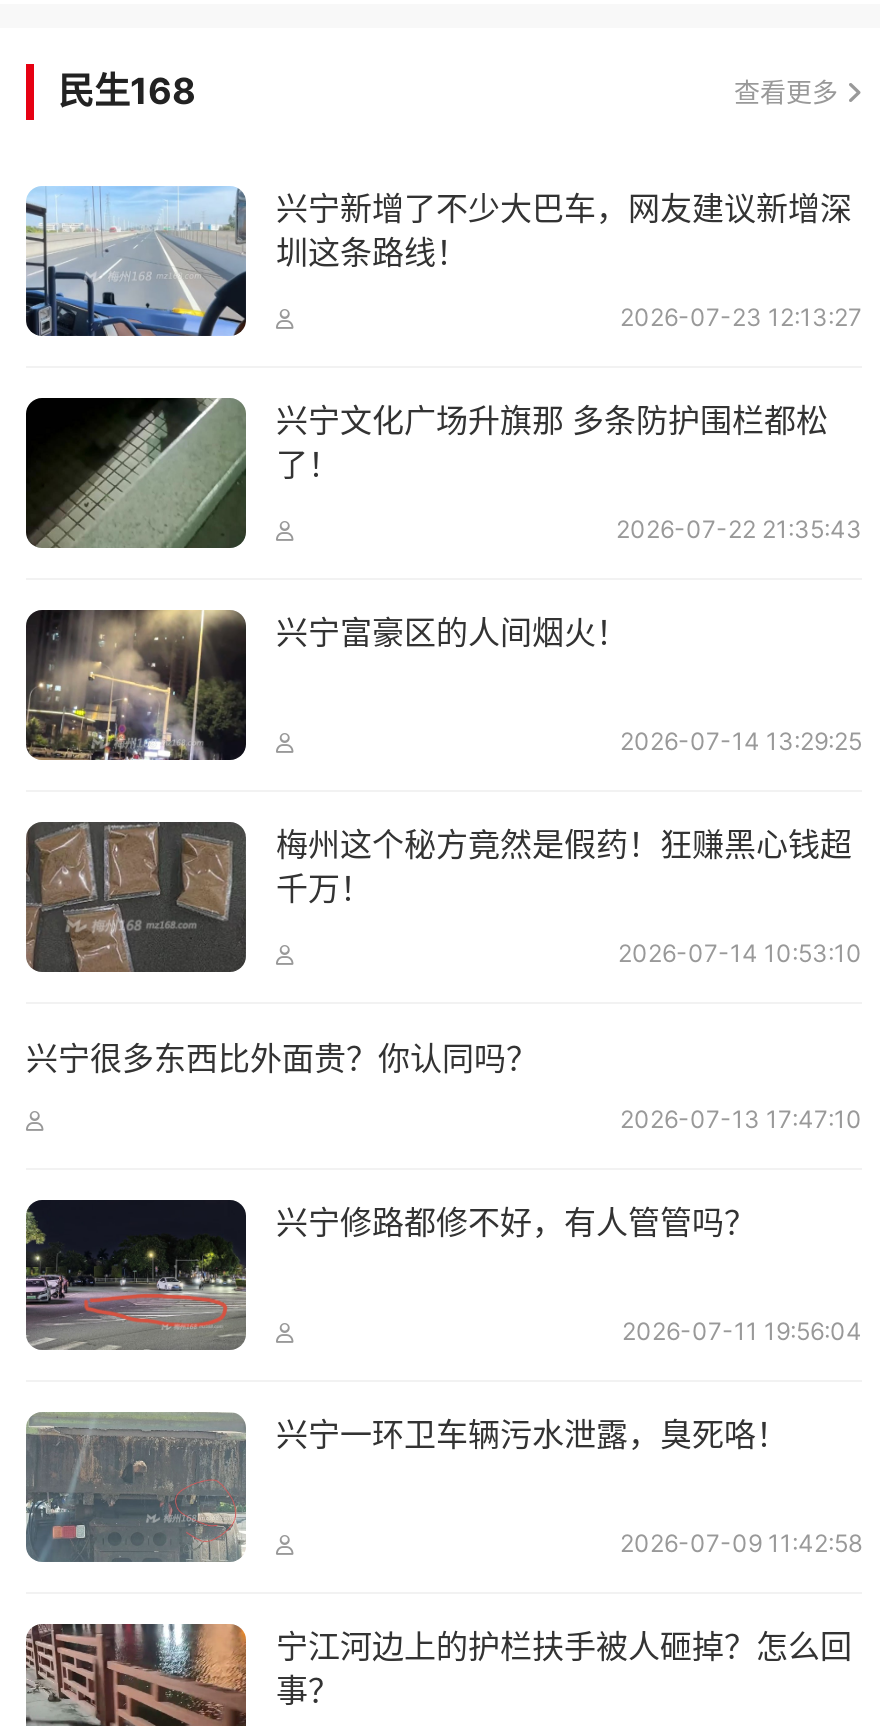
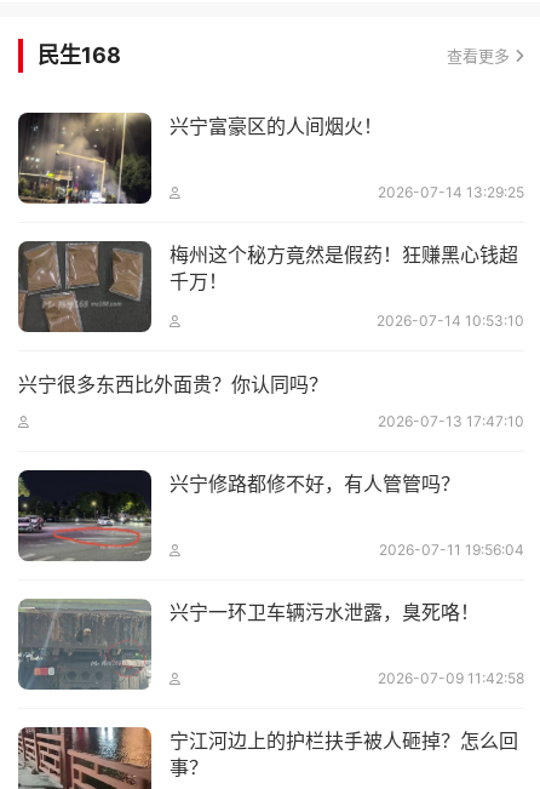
- [image]
- 兴宁新增了不少大巴车，网友建议新增深
- 圳这条路线！
- 2026-07-23 12:13:27
- 兴宁文化广场升旗那 多条防护围栏都松
- 了！
- 2026-07-22 21:35:43

- [image]
